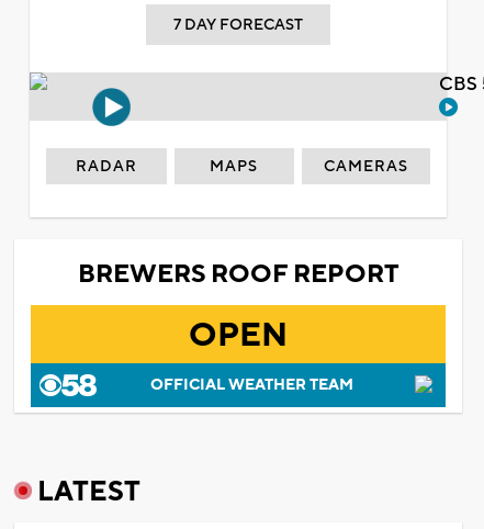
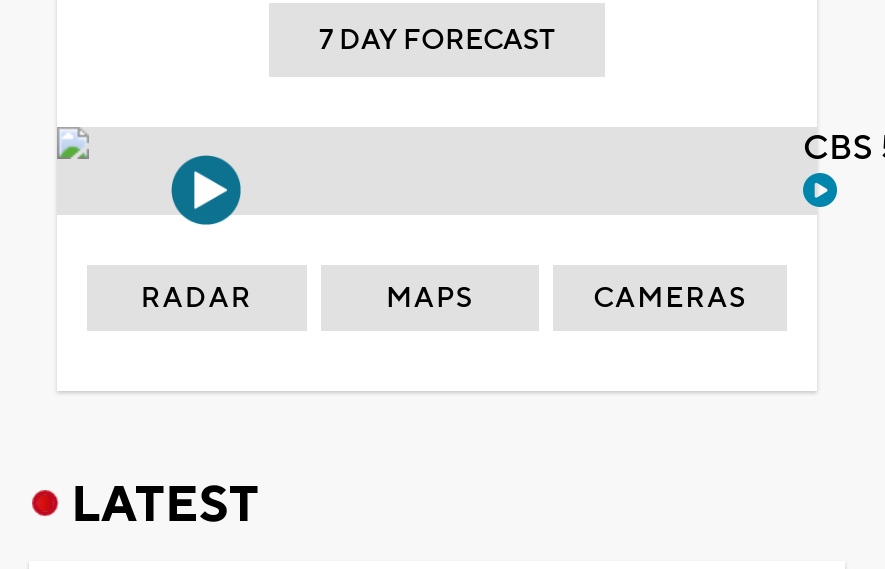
- BREWERS ROOF REPORT
- OPEN
- OFFICIAL WEATHER TEAM
